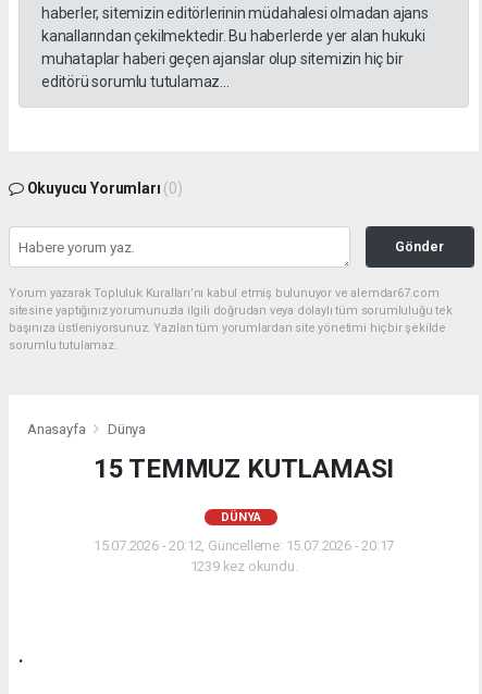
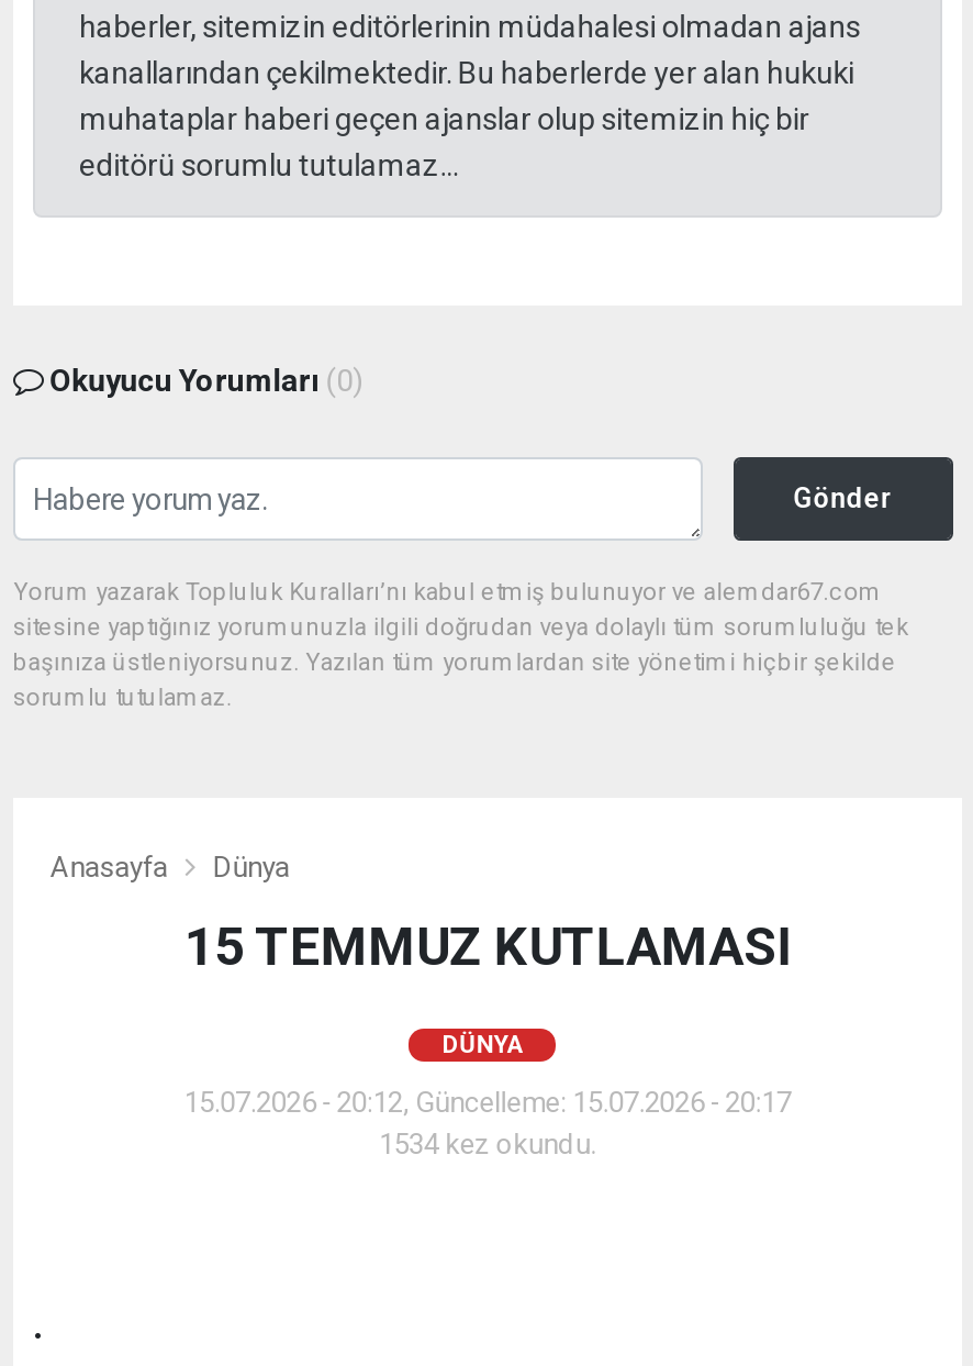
- 1239 kez okundu.
+ 1534 kez okundu.
